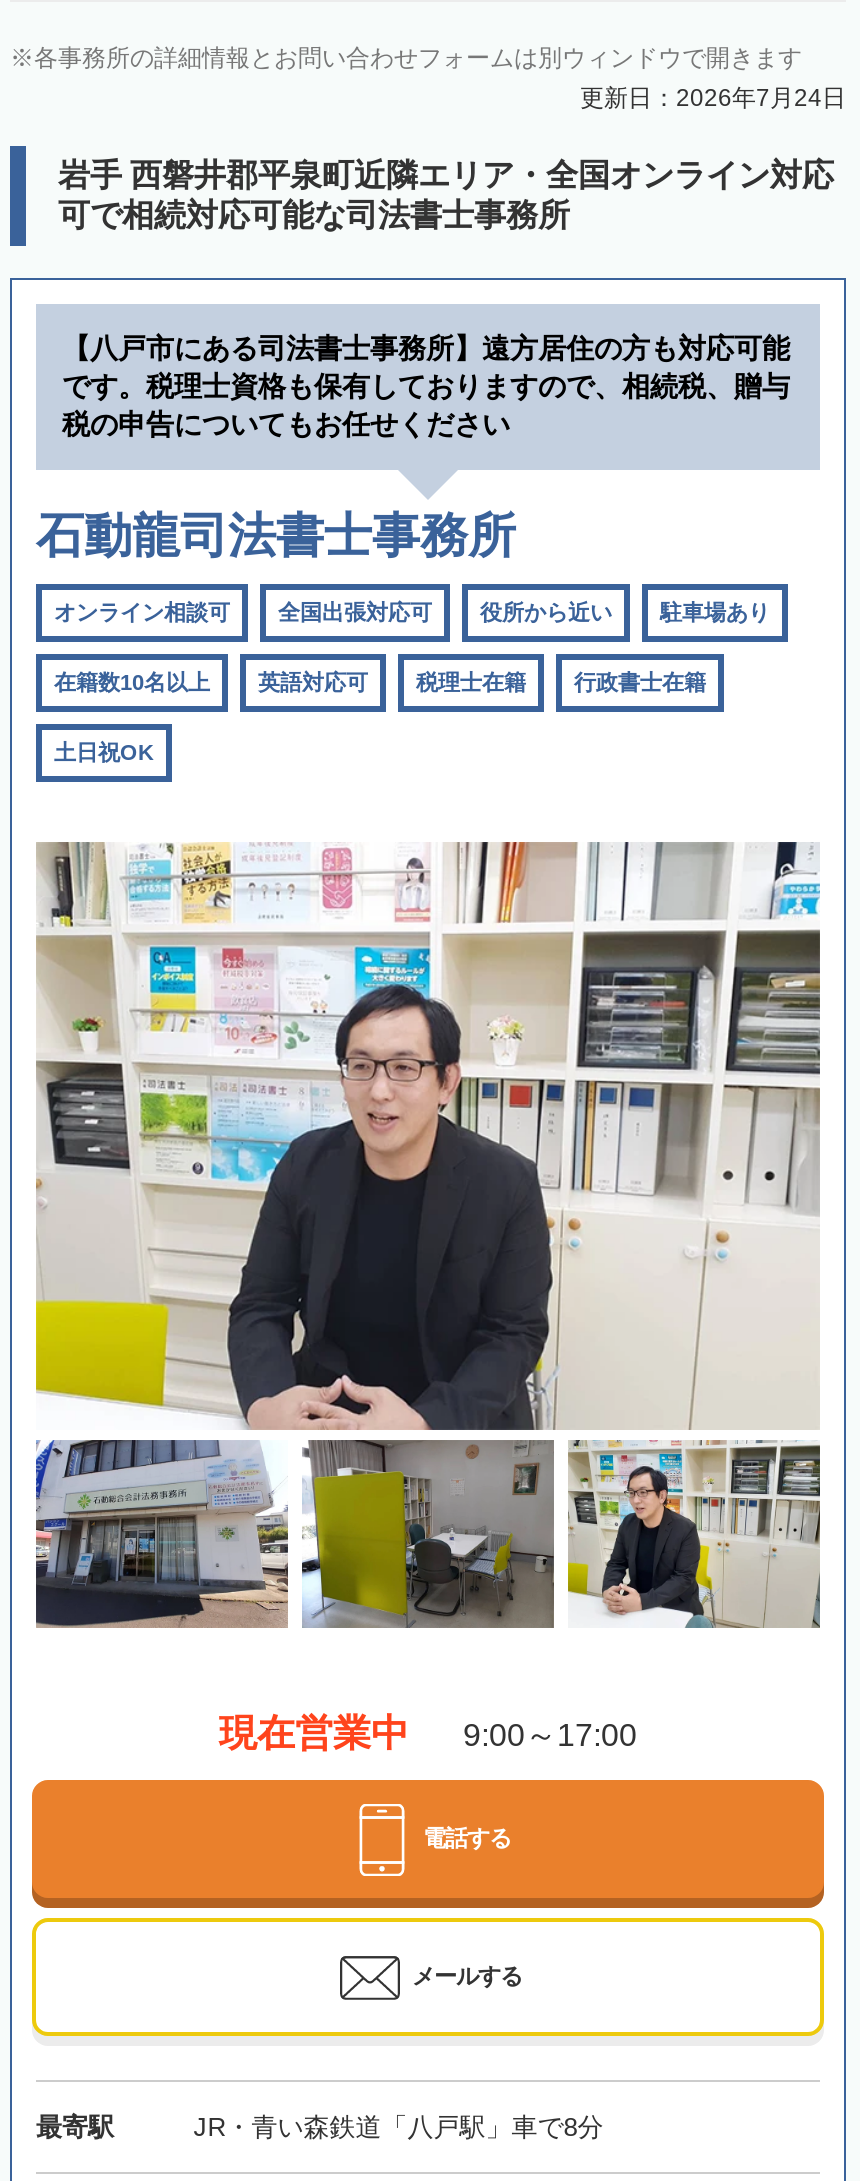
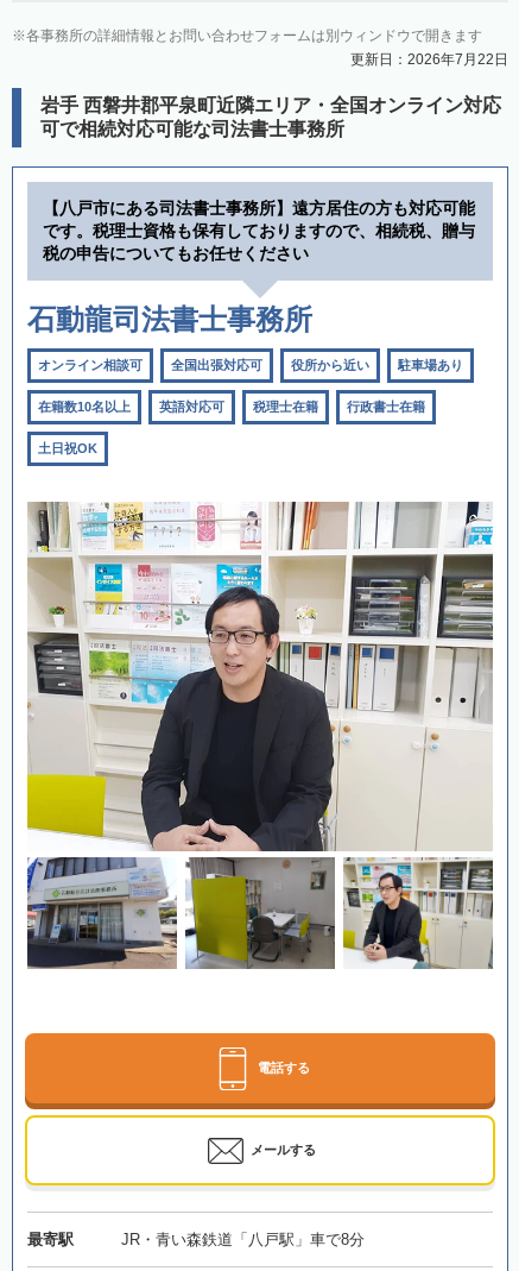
- 更新日：2026年7月24日
+ 更新日：2026年7月22日

- 現在営業中
- 9:00～17:00
